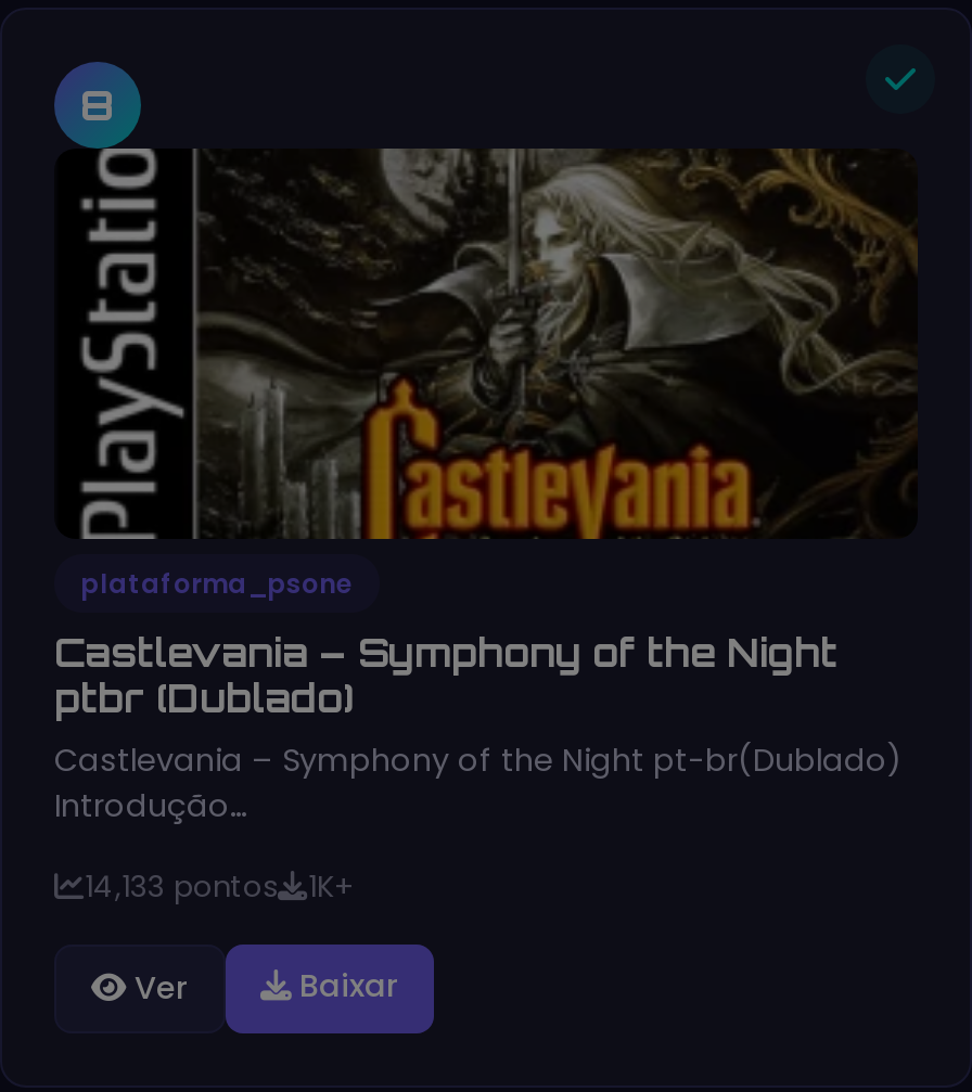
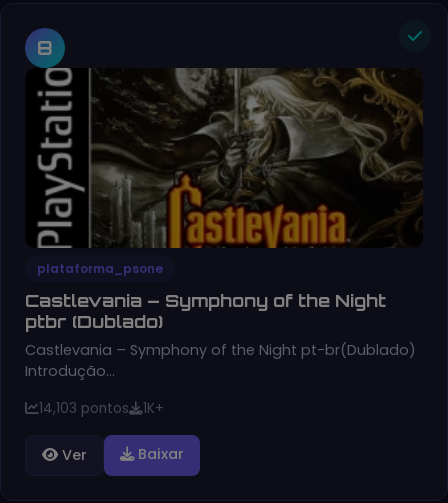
- 14,133 pontos
+ 14,103 pontos
